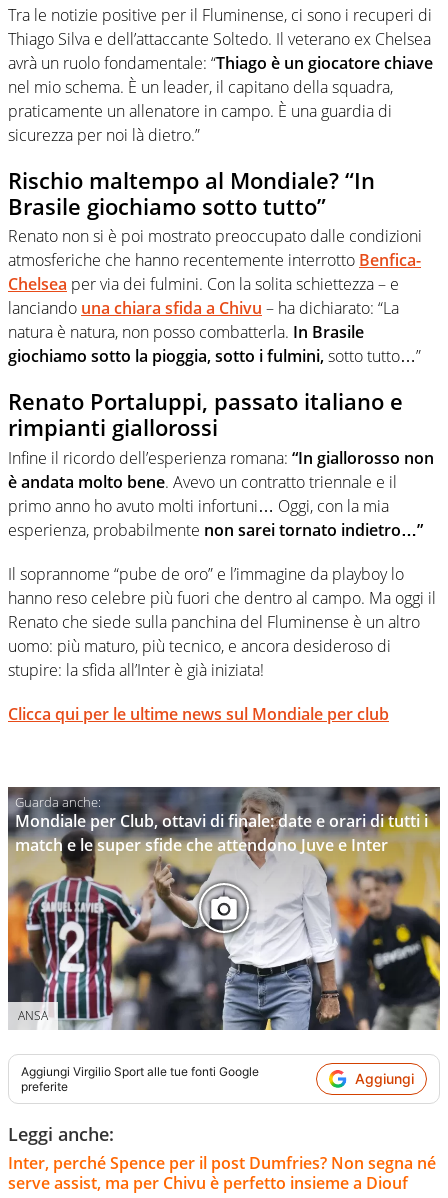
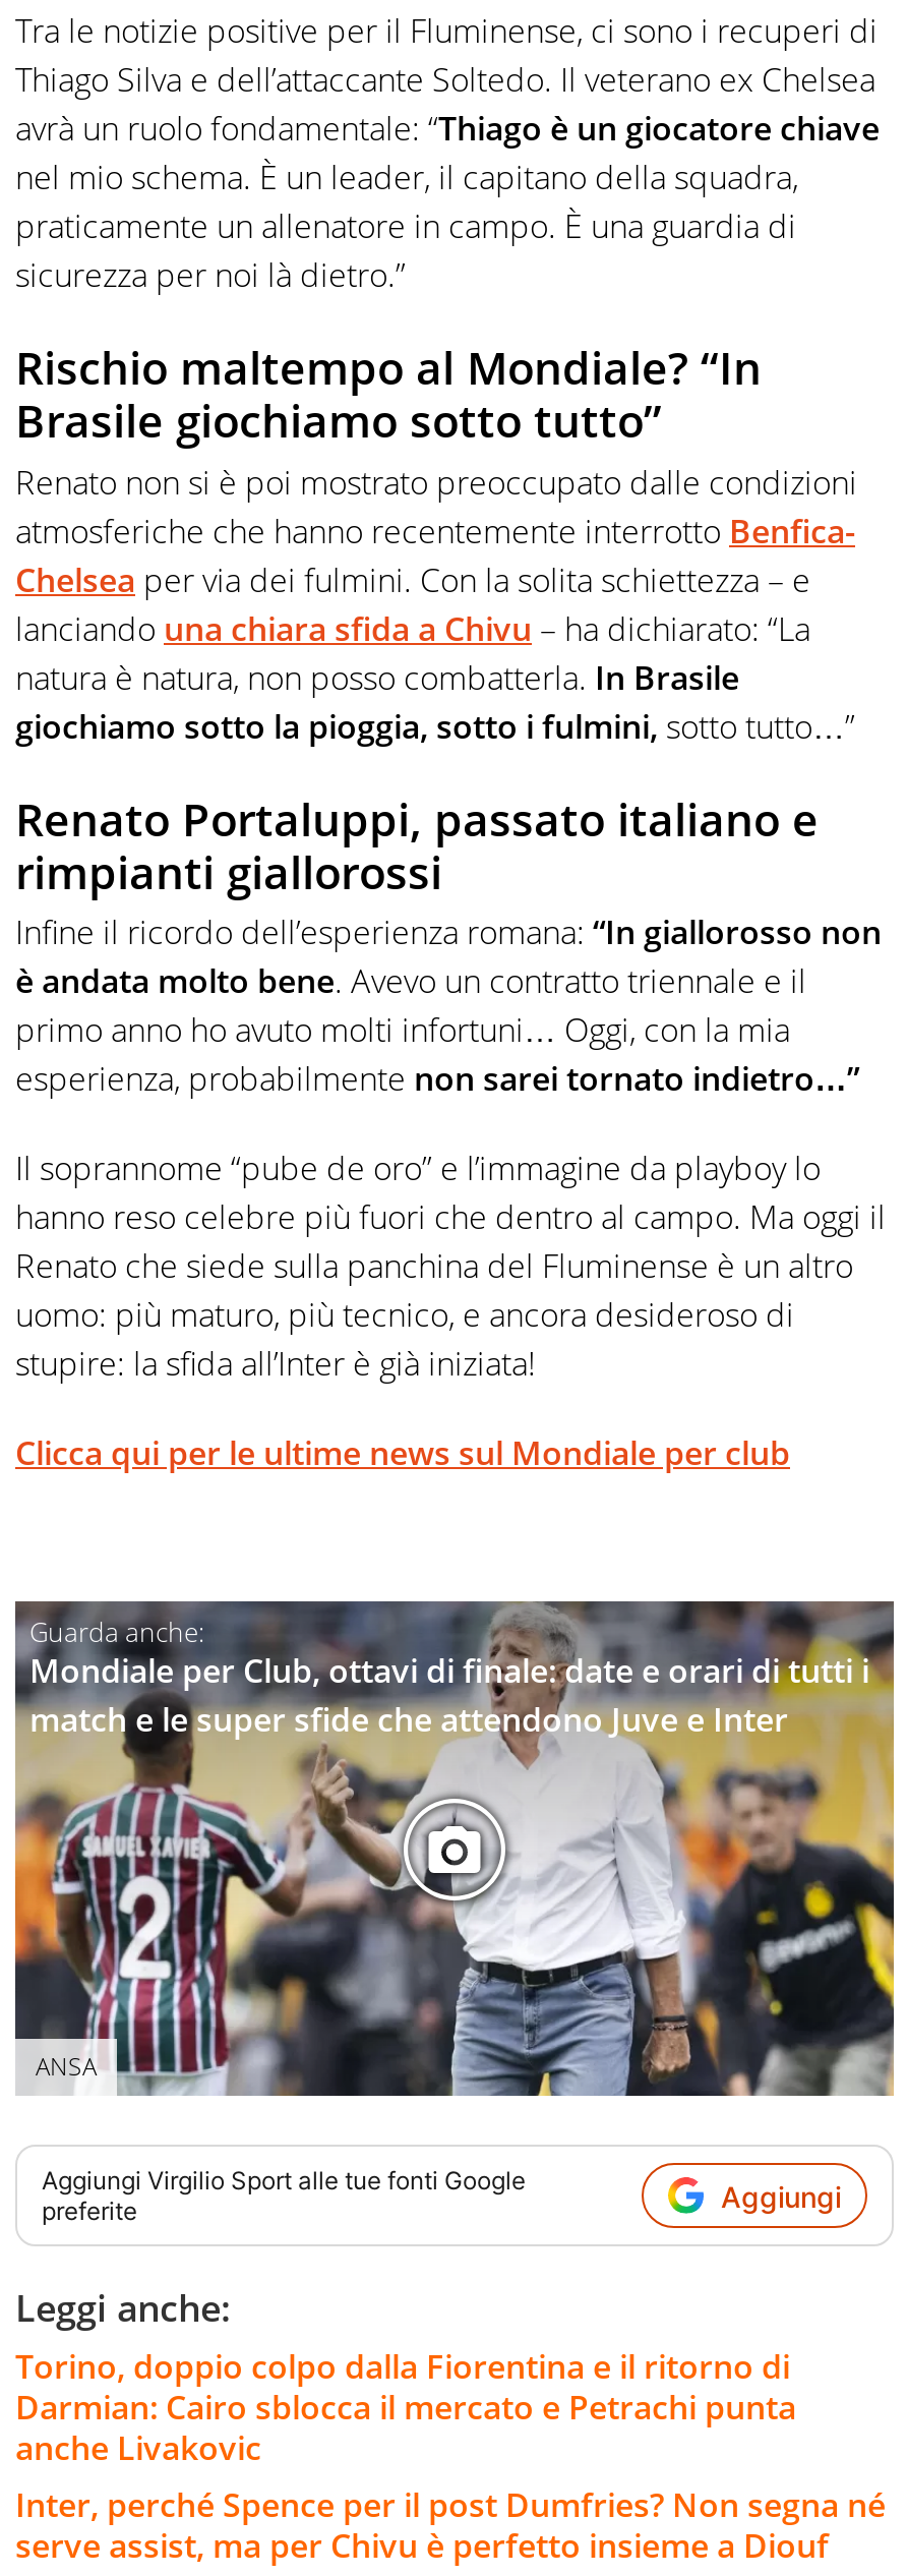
+ Torino, doppio colpo dalla Fiorentina e il ritorno di
+ Darmian: Cairo sblocca il mercato e Petrachi punta
+ anche Livakovic
